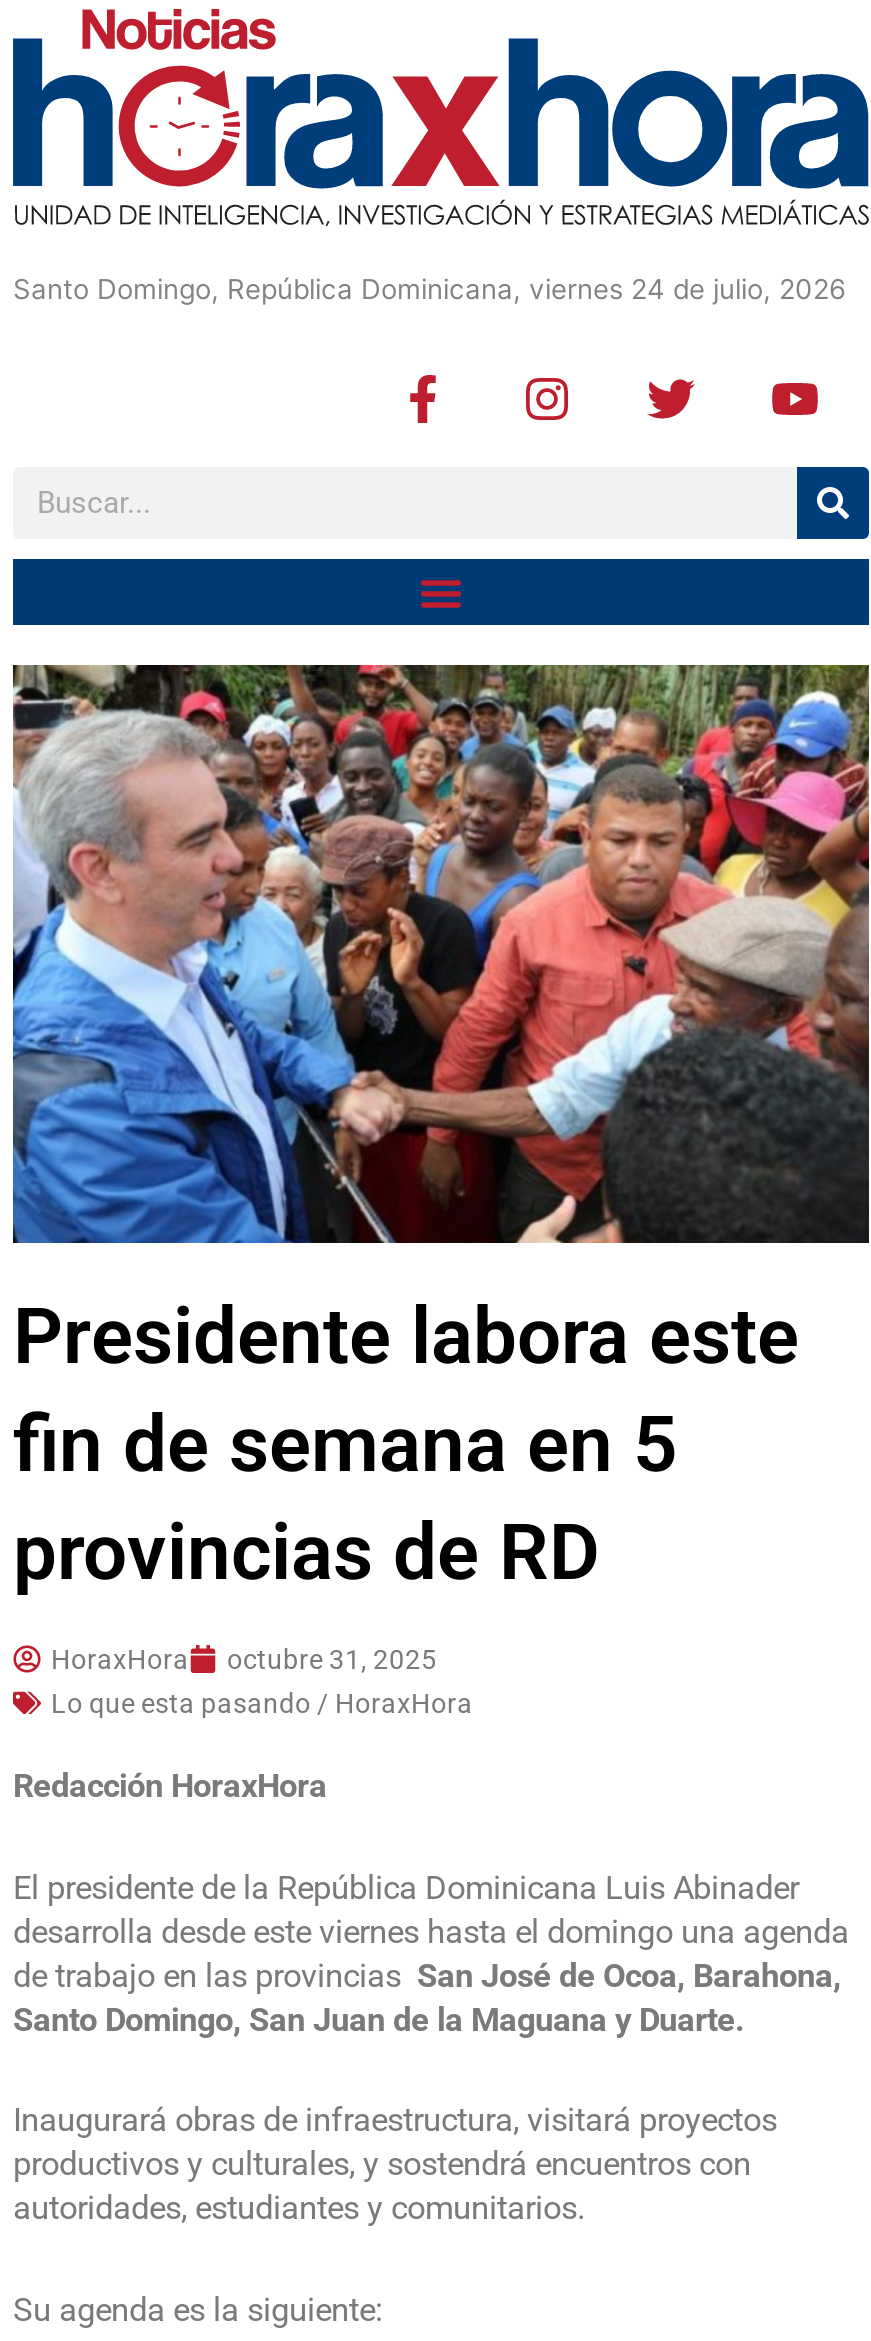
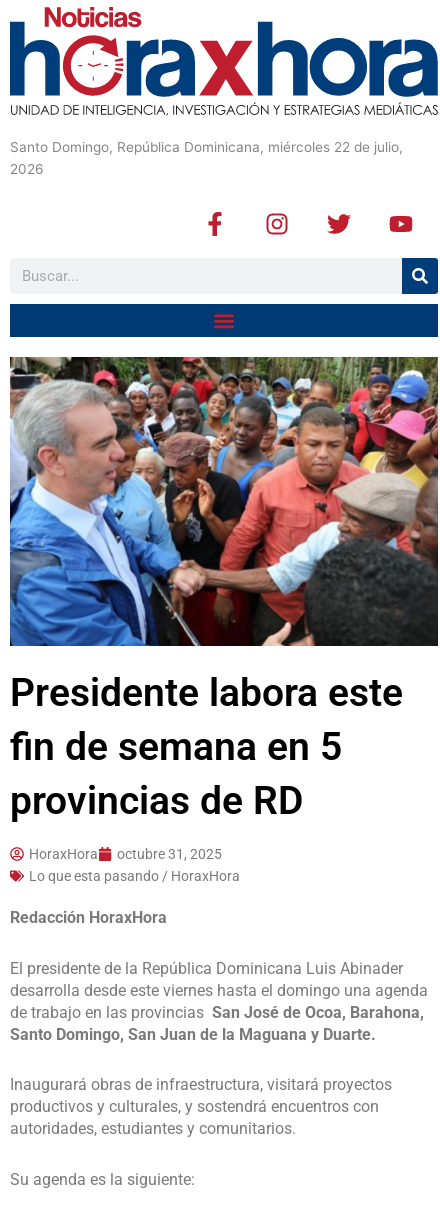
- Santo Domingo, República Dominicana, viernes 24 de julio, 2026
+ Santo Domingo, República Dominicana, miércoles 22 de julio,
+ 2026
